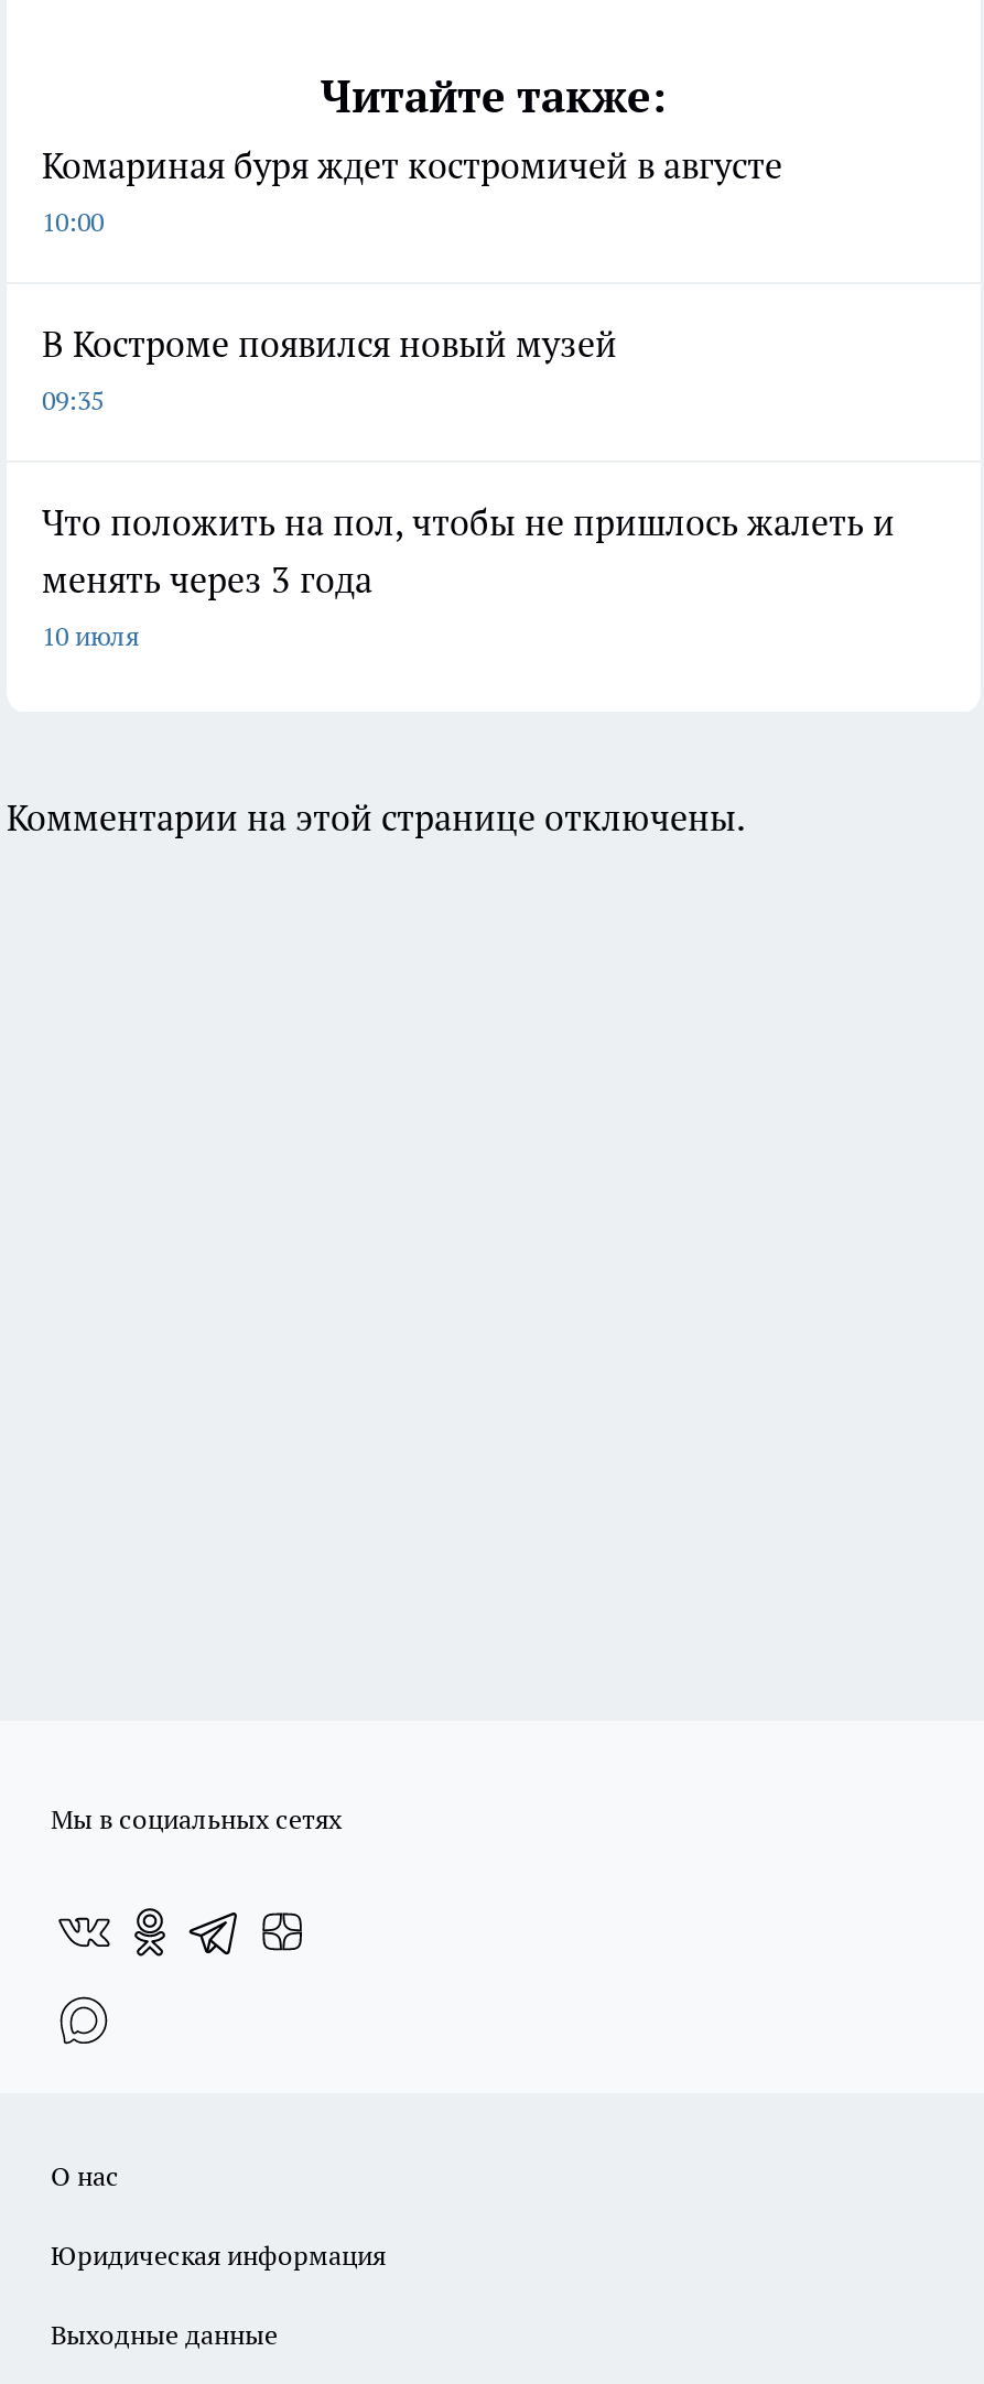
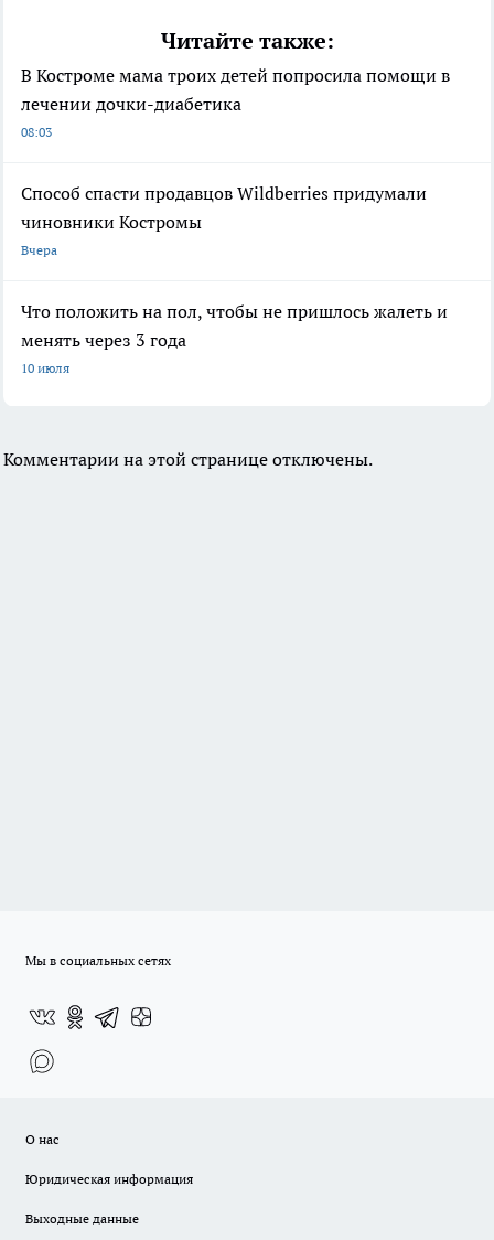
- Комариная буря ждет костромичей в августе
- 10:00
+ В Костроме мама троих детей попросила помощи в
+ лечении дочки-диабетика
+ 08:03

- В Костроме появился новый музей
- 09:35
+ Способ спасти продавцов Wildberries придумали
+ чиновники Костромы
+ Вчера
